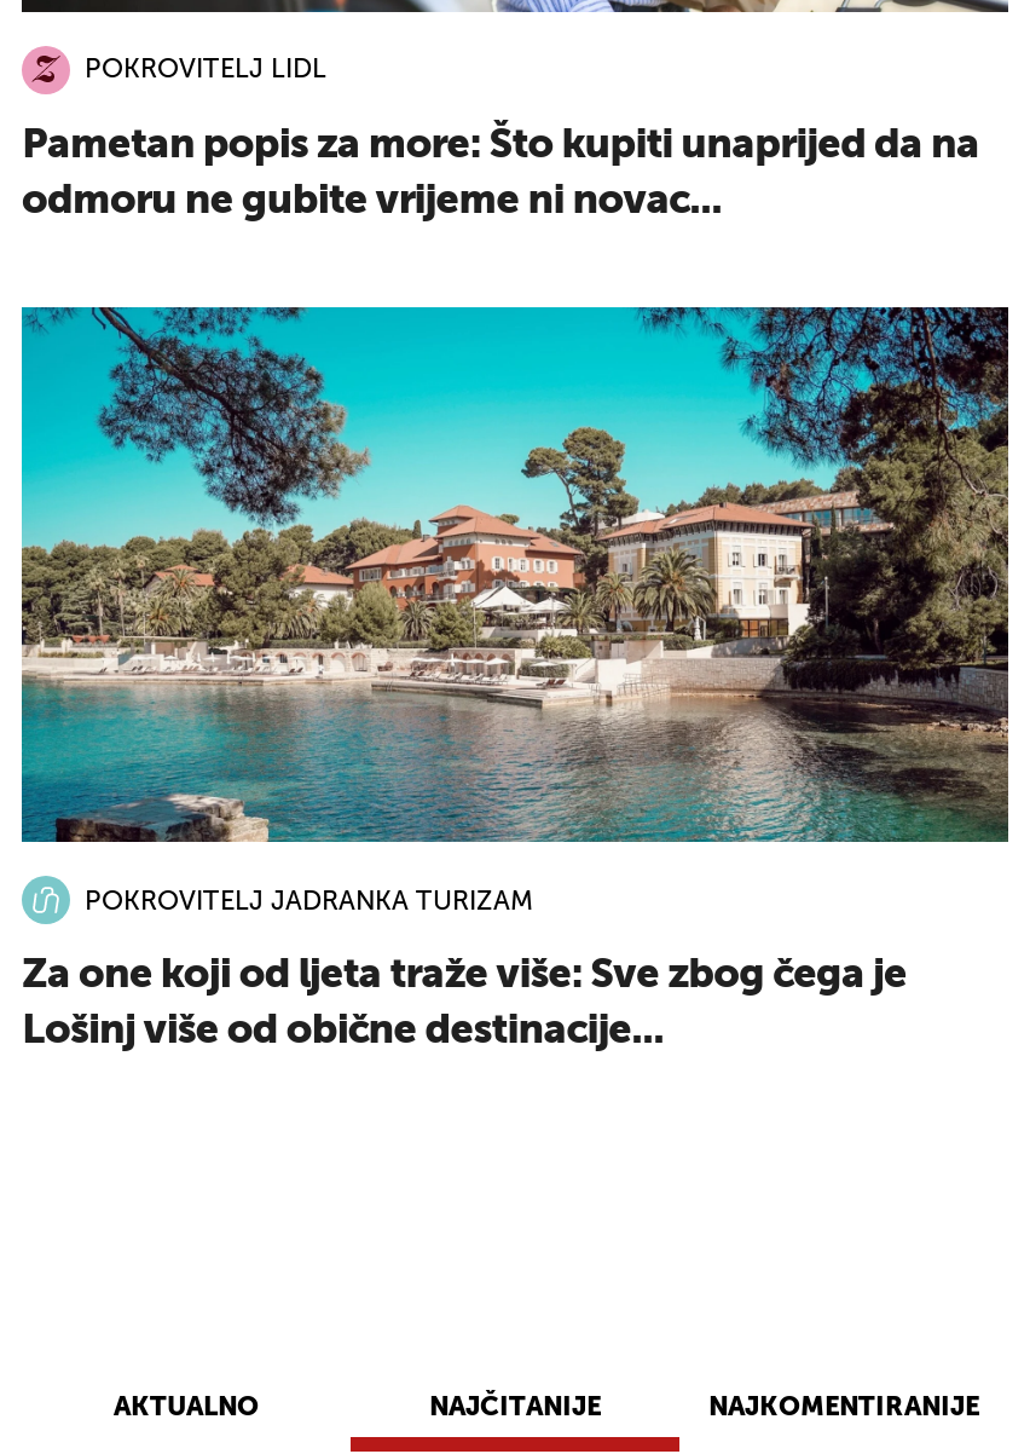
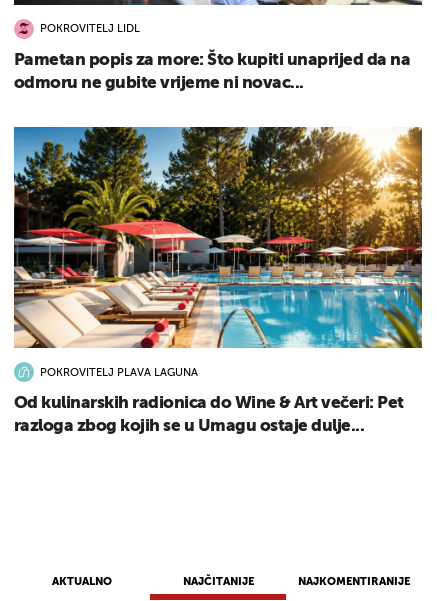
- [image]
- POKROVITELJ JADRANKA TURIZAM
+ [image]
+ POKROVITELJ PLAVA LAGUNA

- Za one koji od ljeta traže više: Sve zbog čega je
- Lošinj više od obične destinacije...
+ Od kulinarskih radionica do Wine & Art večeri: Pet
+ razloga zbog kojih se u Umagu ostaje dulje...
